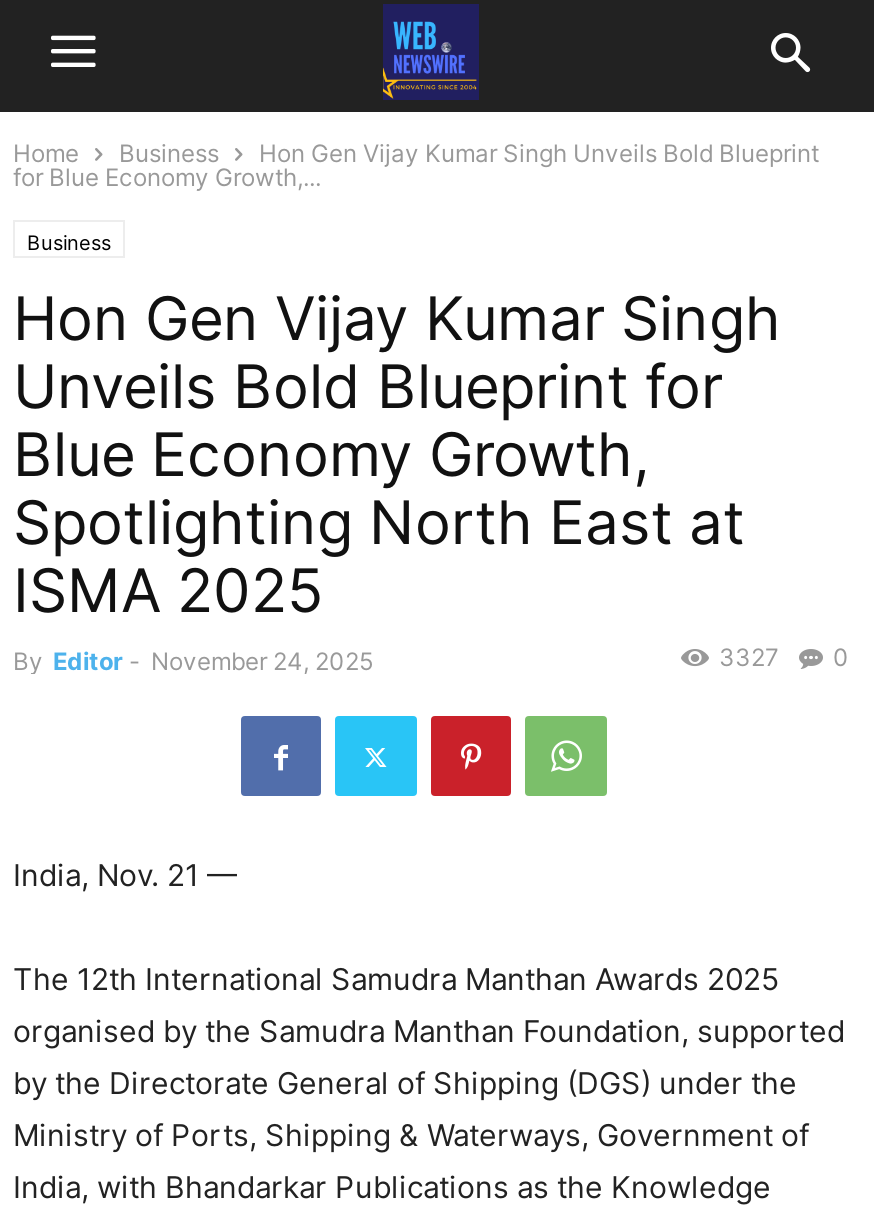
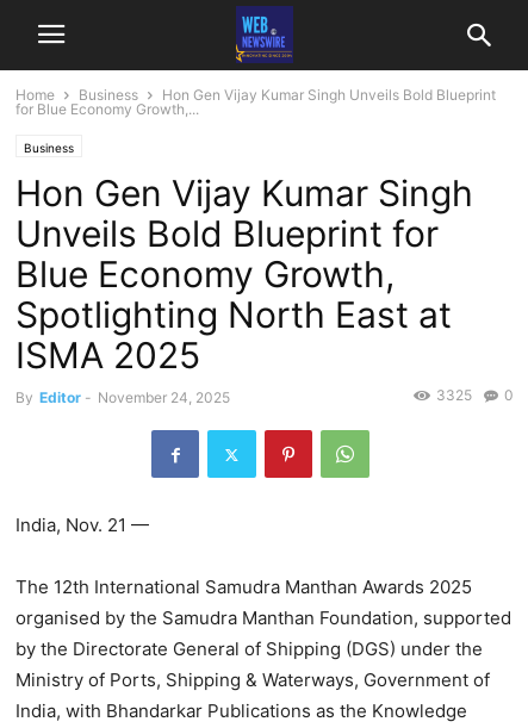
- 3327 0
+ 3325 0
